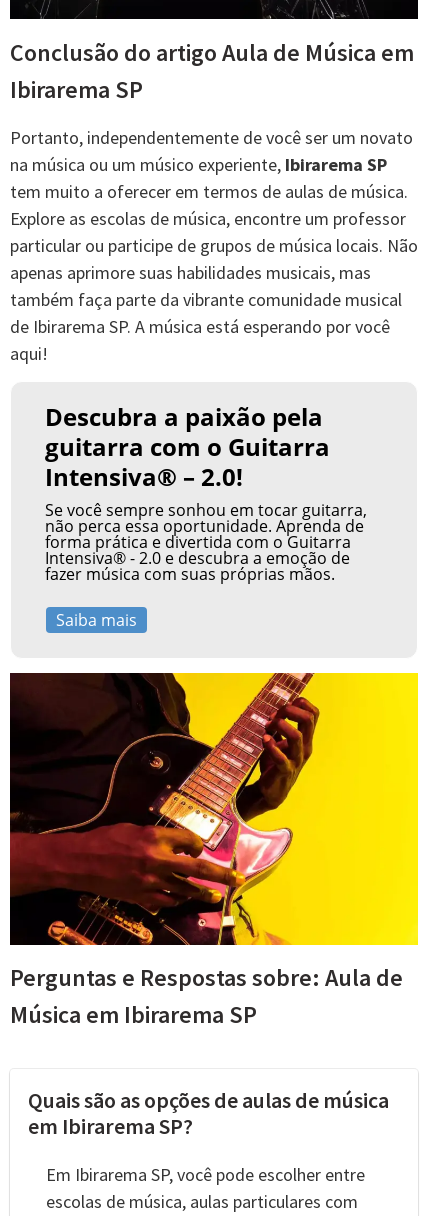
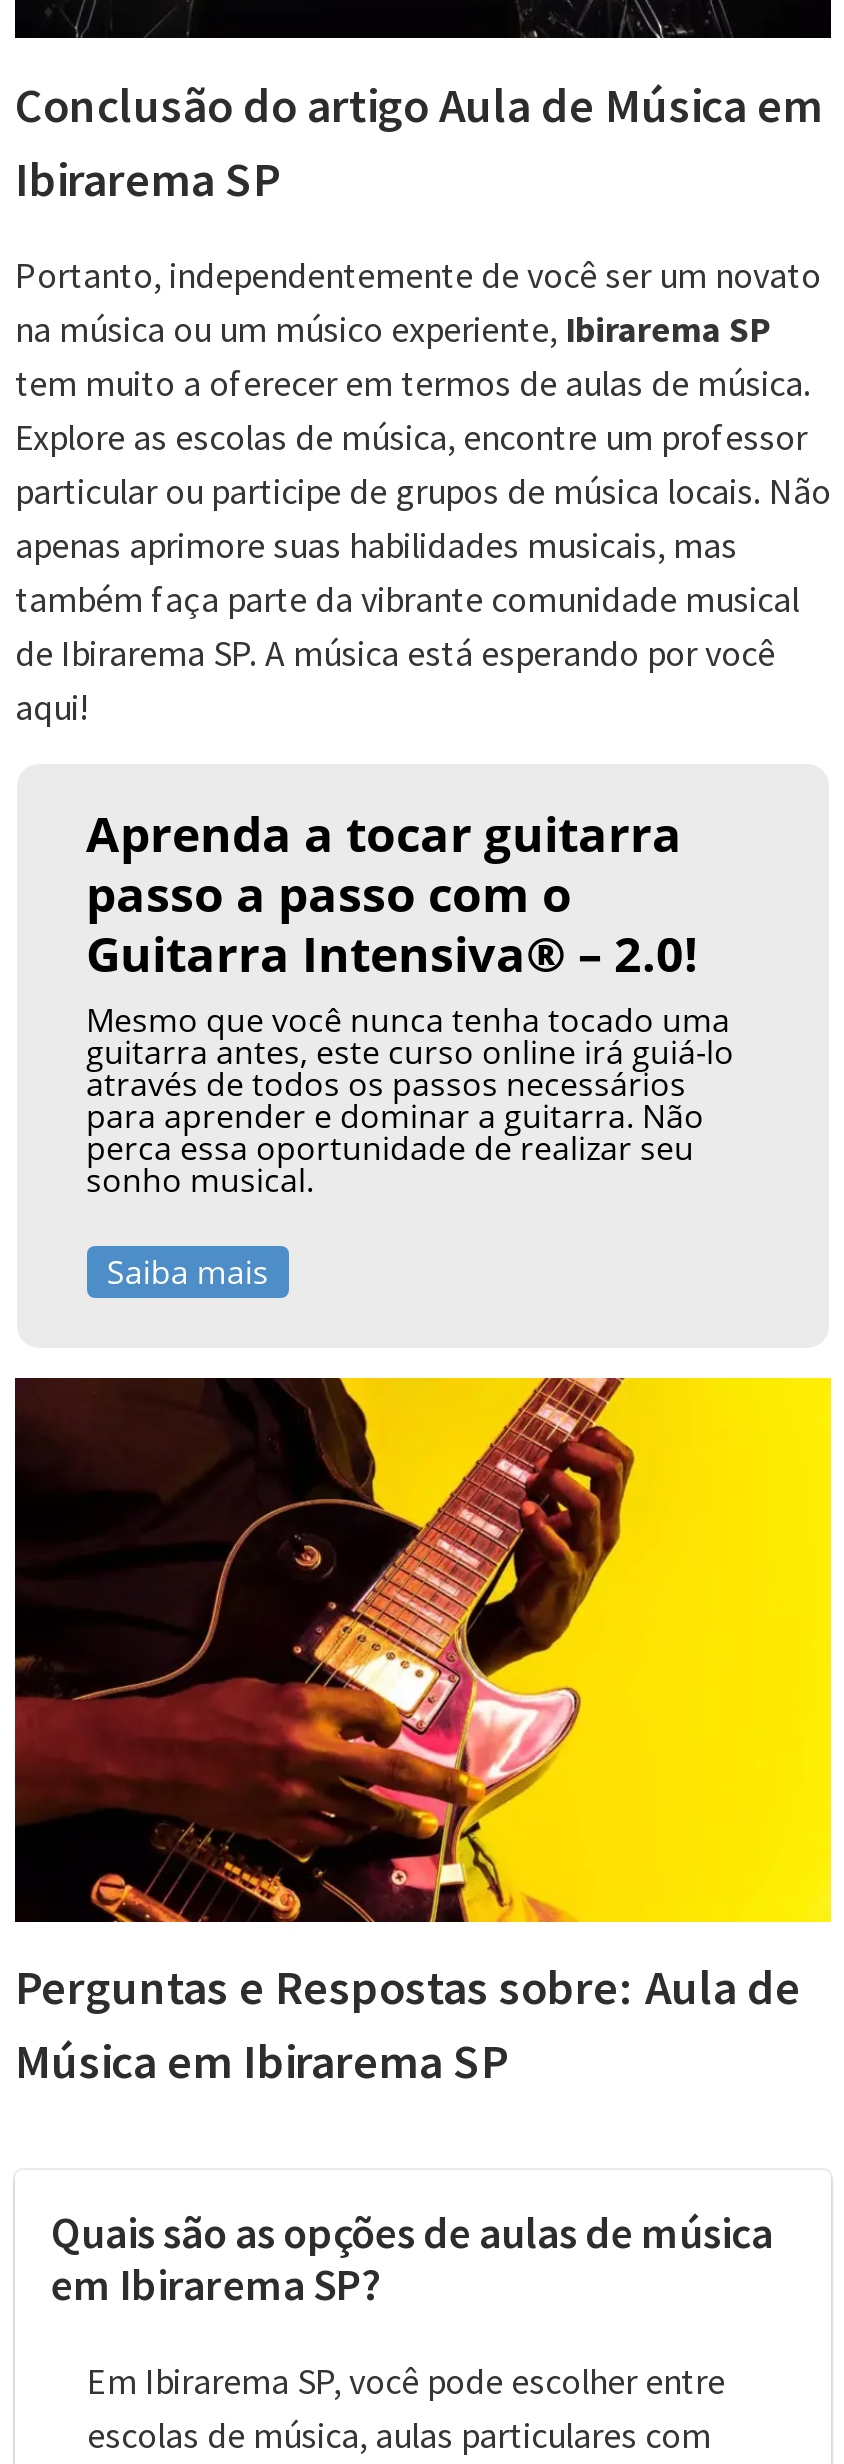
- Descubra a paixão pela
- guitarra com o Guitarra
- Intensiva® – 2.0!
- Se você sempre sonhou em tocar guitarra,
- não perca essa oportunidade. Aprenda de
- forma prática e divertida com o Guitarra
- Intensiva® - 2.0 e descubra a emoção de
- fazer música com suas próprias mãos.
+ Aprenda a tocar guitarra
+ passo a passo com o
+ Guitarra Intensiva® – 2.0!
+ Mesmo que você nunca tenha tocado uma
+ guitarra antes, este curso online irá guiá-lo
+ através de todos os passos necessários
+ para aprender e dominar a guitarra. Não
+ perca essa oportunidade de realizar seu
+ sonho musical.
